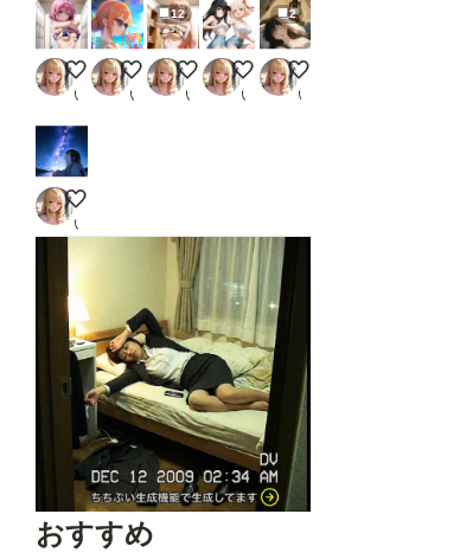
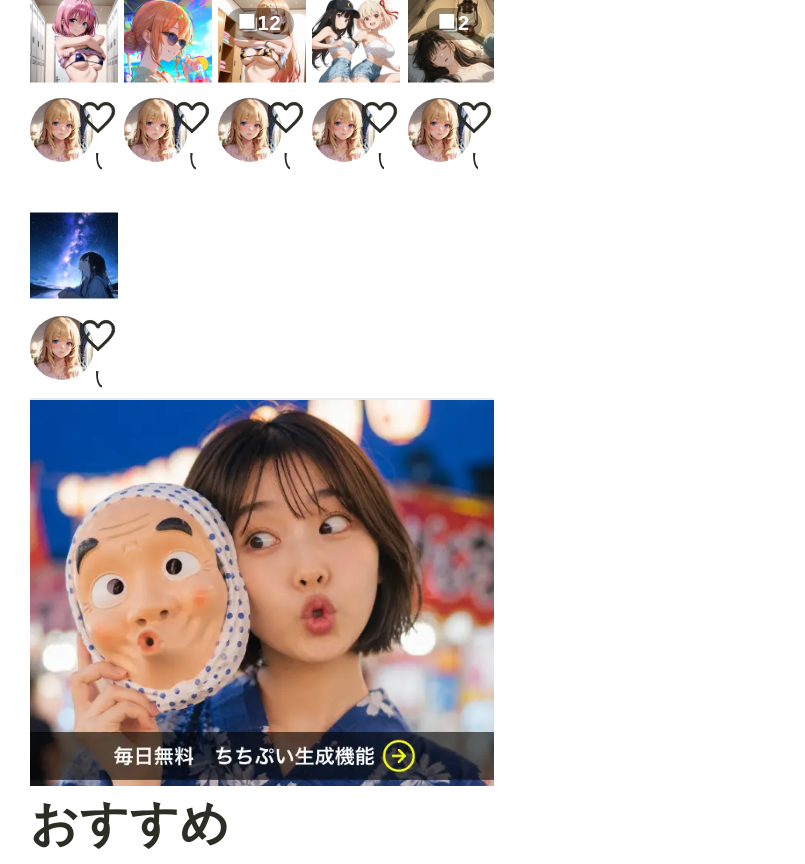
- [image]
+ [image]
